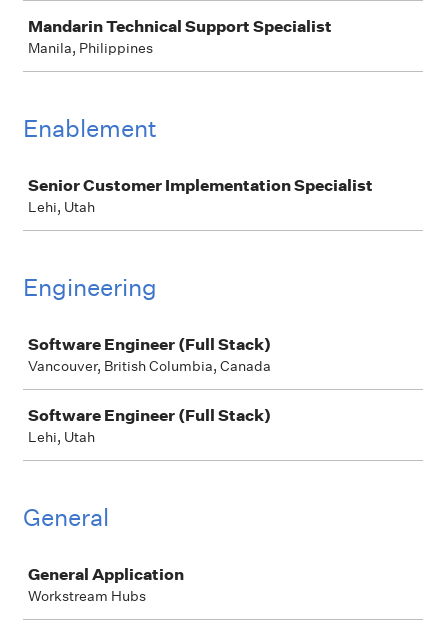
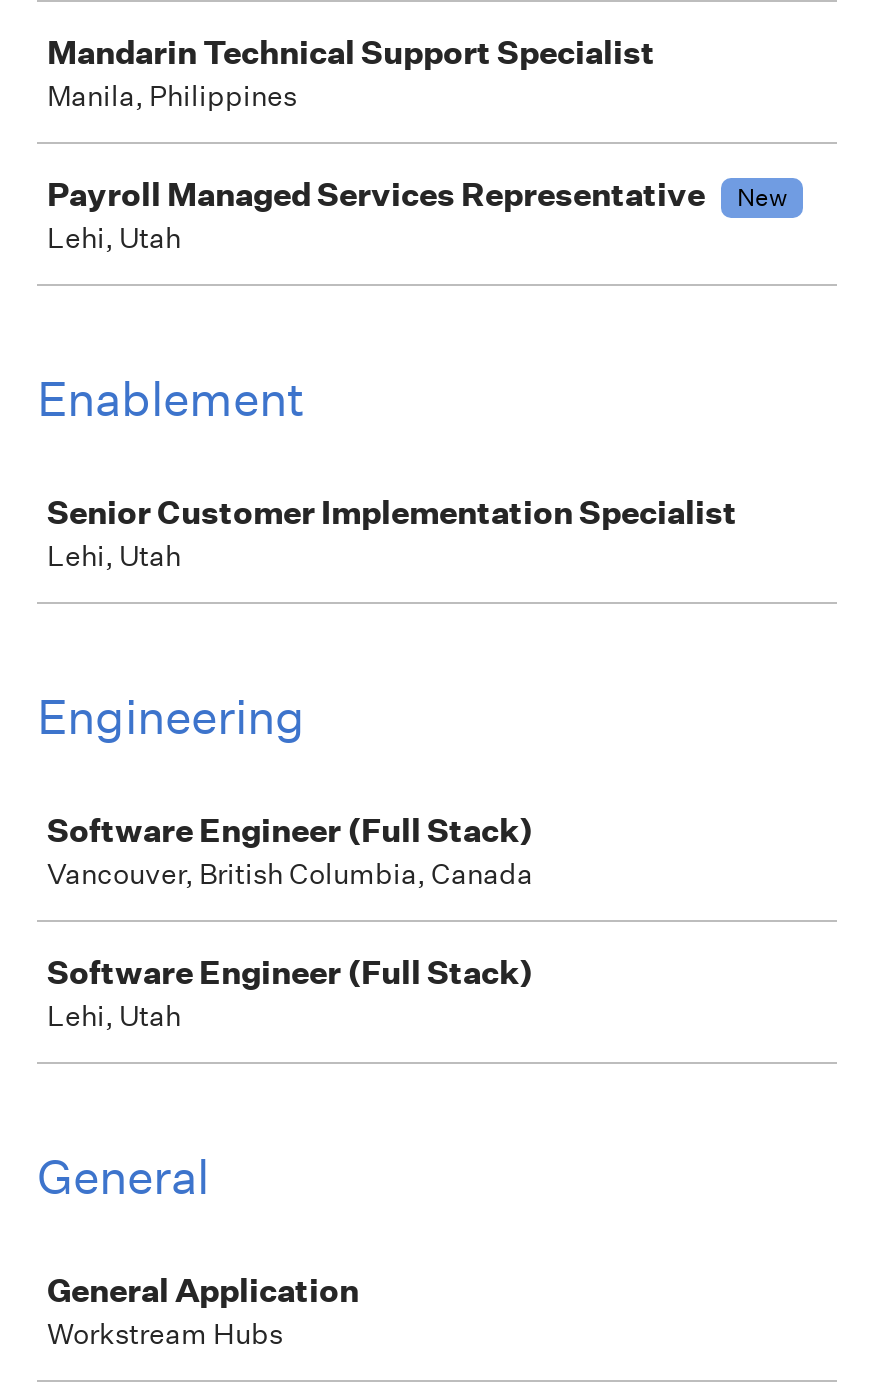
+ Payroll Managed Services Representative
+ New
+ Lehi, Utah
